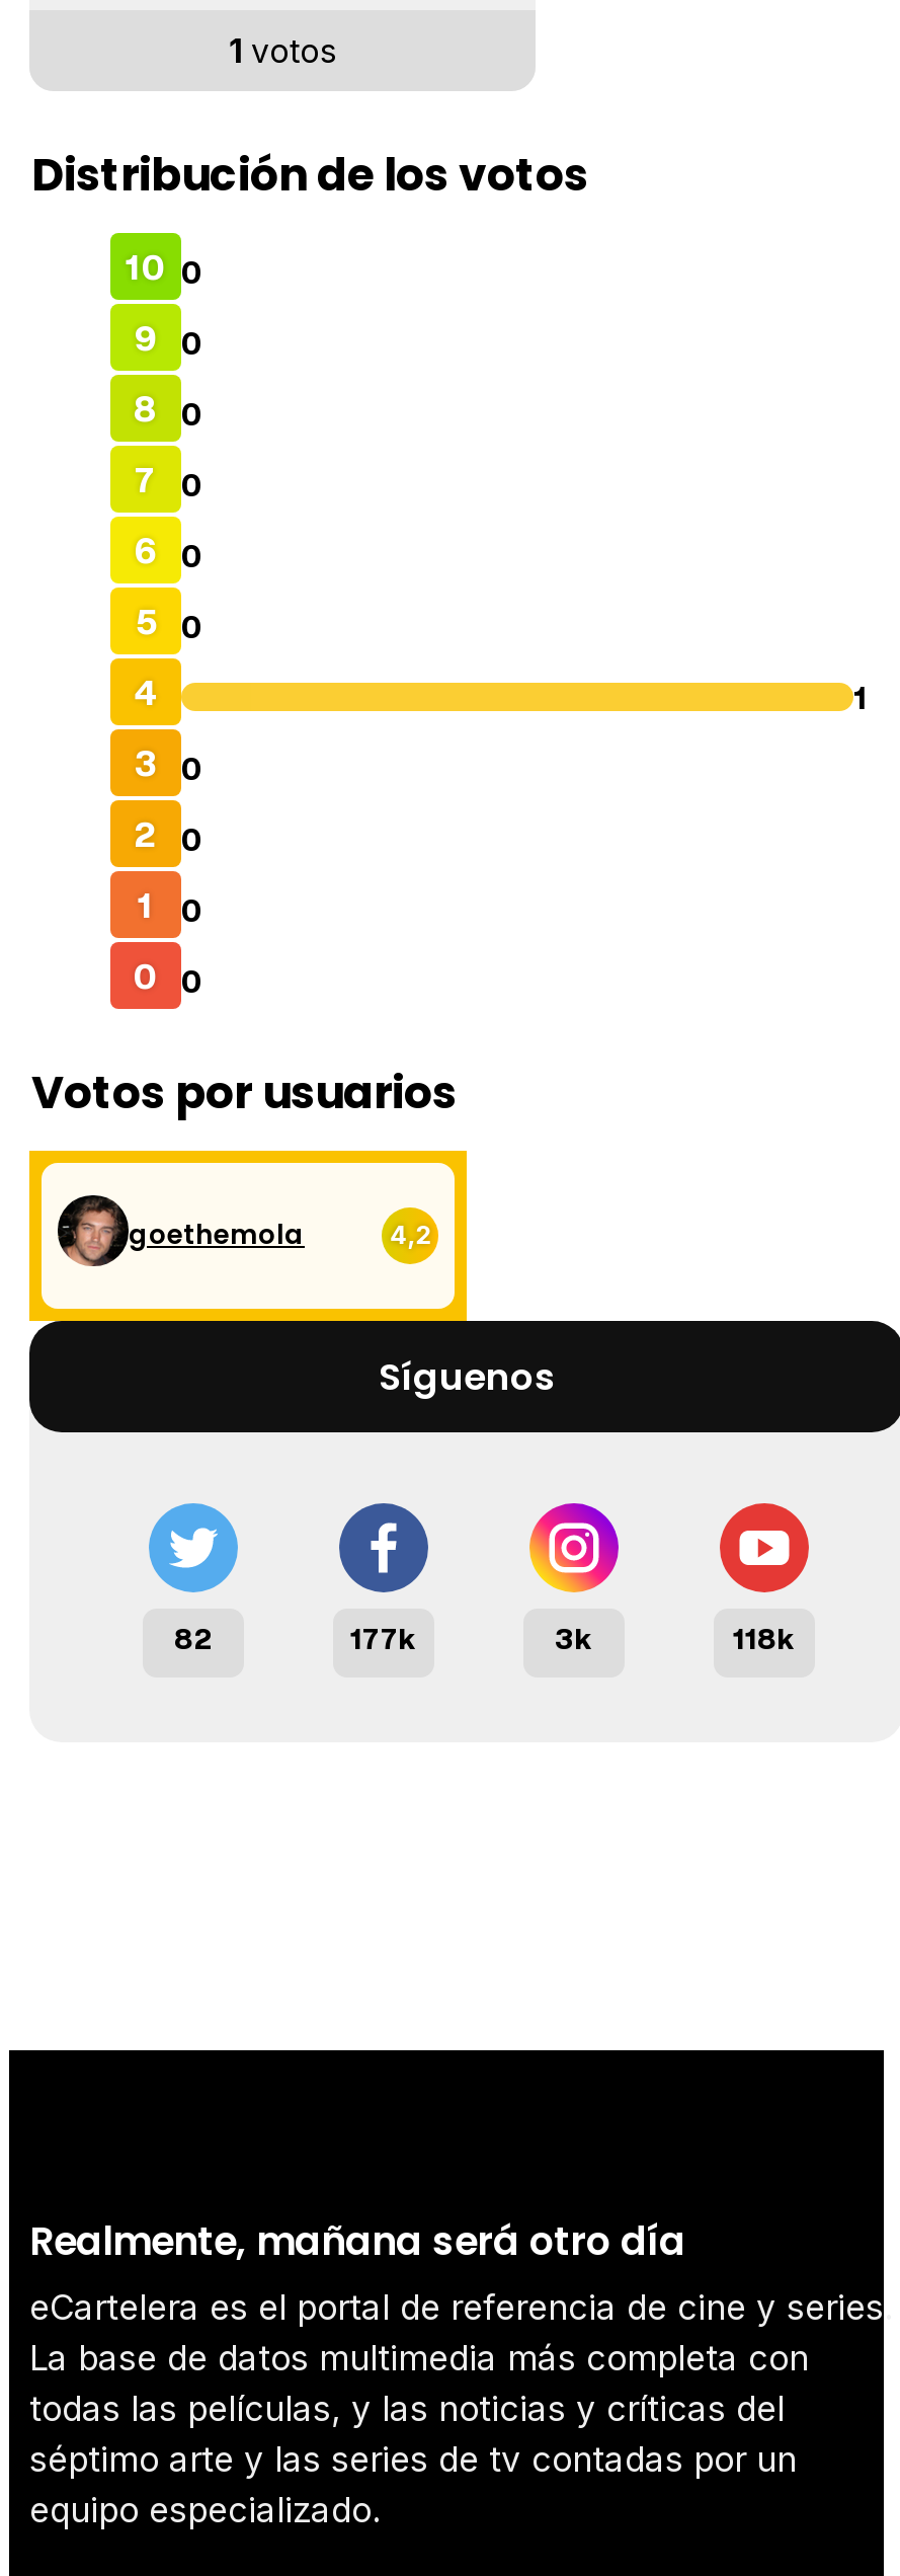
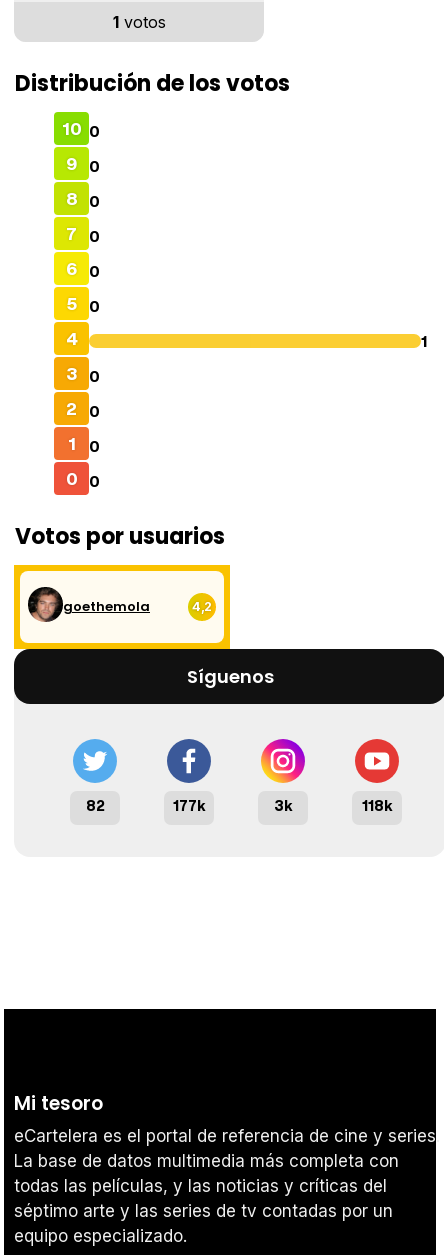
- Realmente, mañana será otro día
+ Mi tesoro
